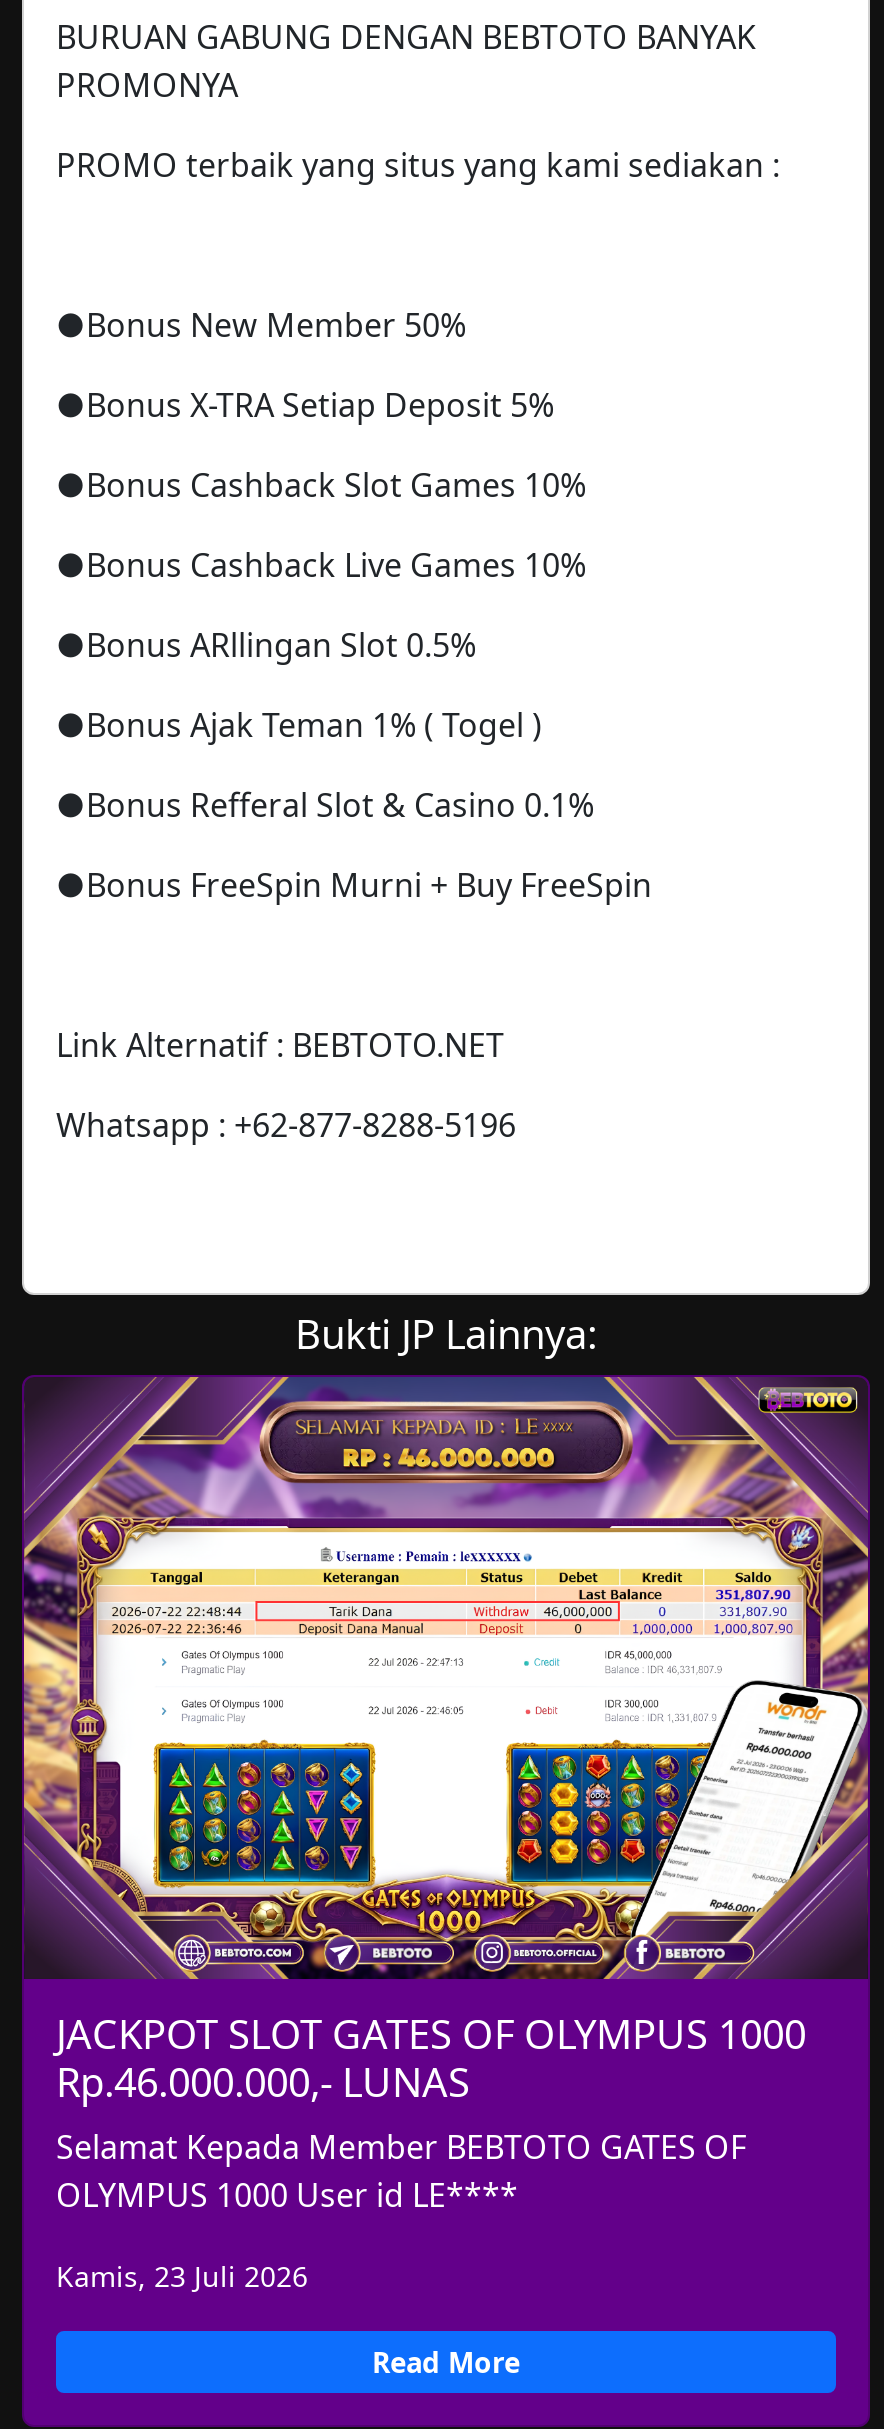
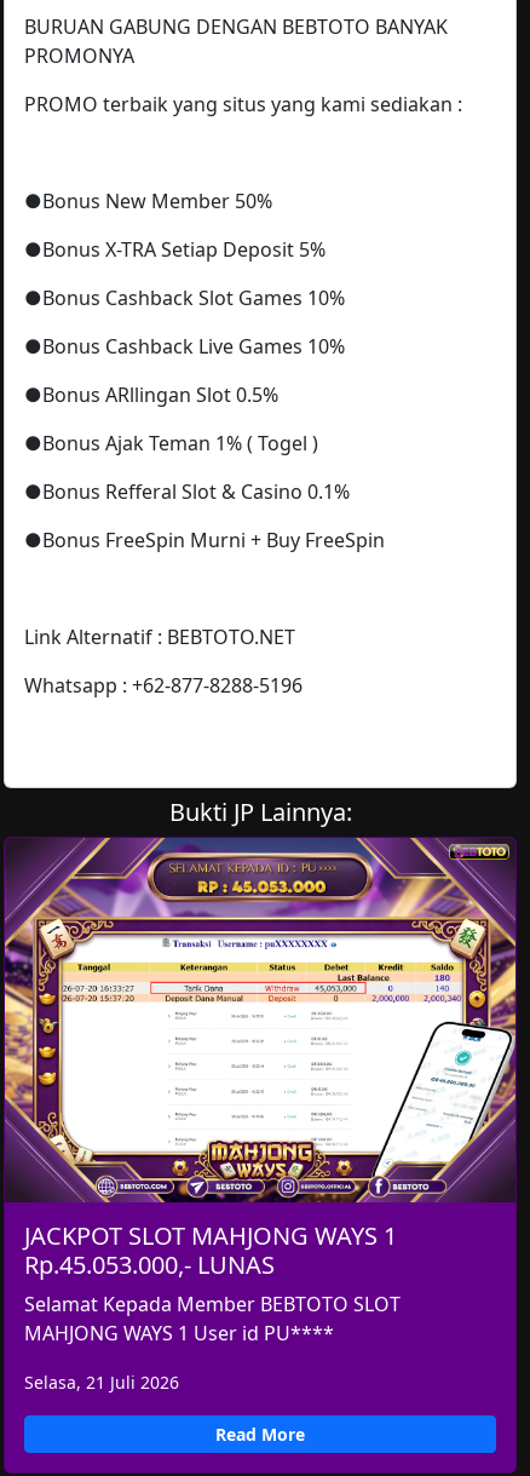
- [image]
- JACKPOT SLOT GATES OF OLYMPUS 1000
- Rp.46.000.000,- LUNAS
- Selamat Kepada Member BEBTOTO GATES OF
- OLYMPUS 1000 User id LE****
+ [image]
+ JACKPOT SLOT MAHJONG WAYS 1
+ Rp.45.053.000,- LUNAS
+ Selamat Kepada Member BEBTOTO SLOT
+ MAHJONG WAYS 1 User id PU****

- Kamis, 23 Juli 2026
+ Selasa, 21 Juli 2026
